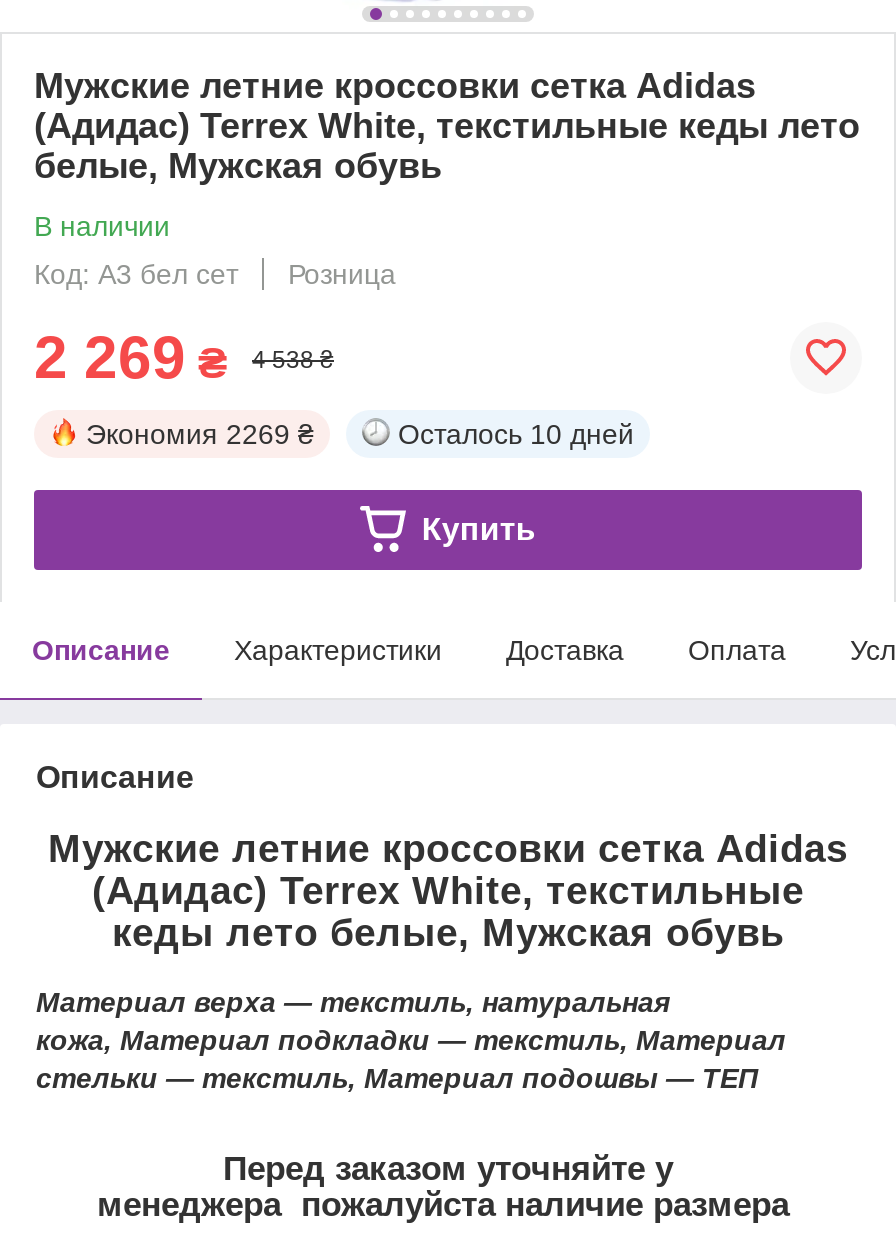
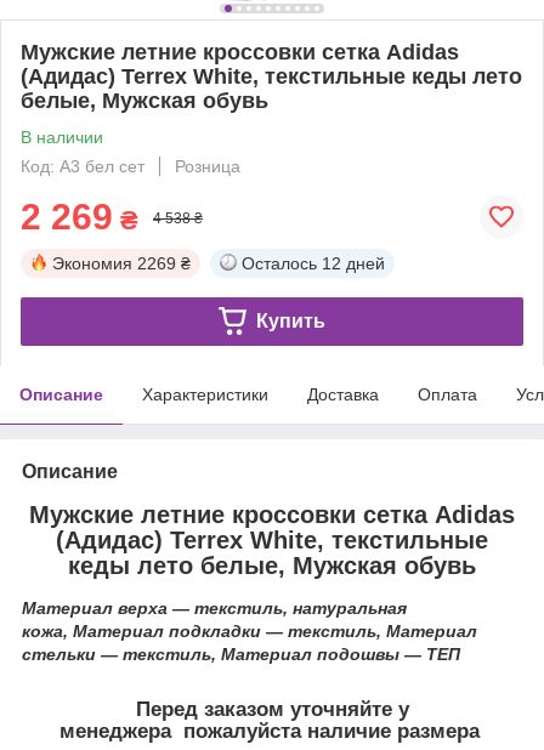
- Осталось 10 дней
+ Осталось 12 дней
